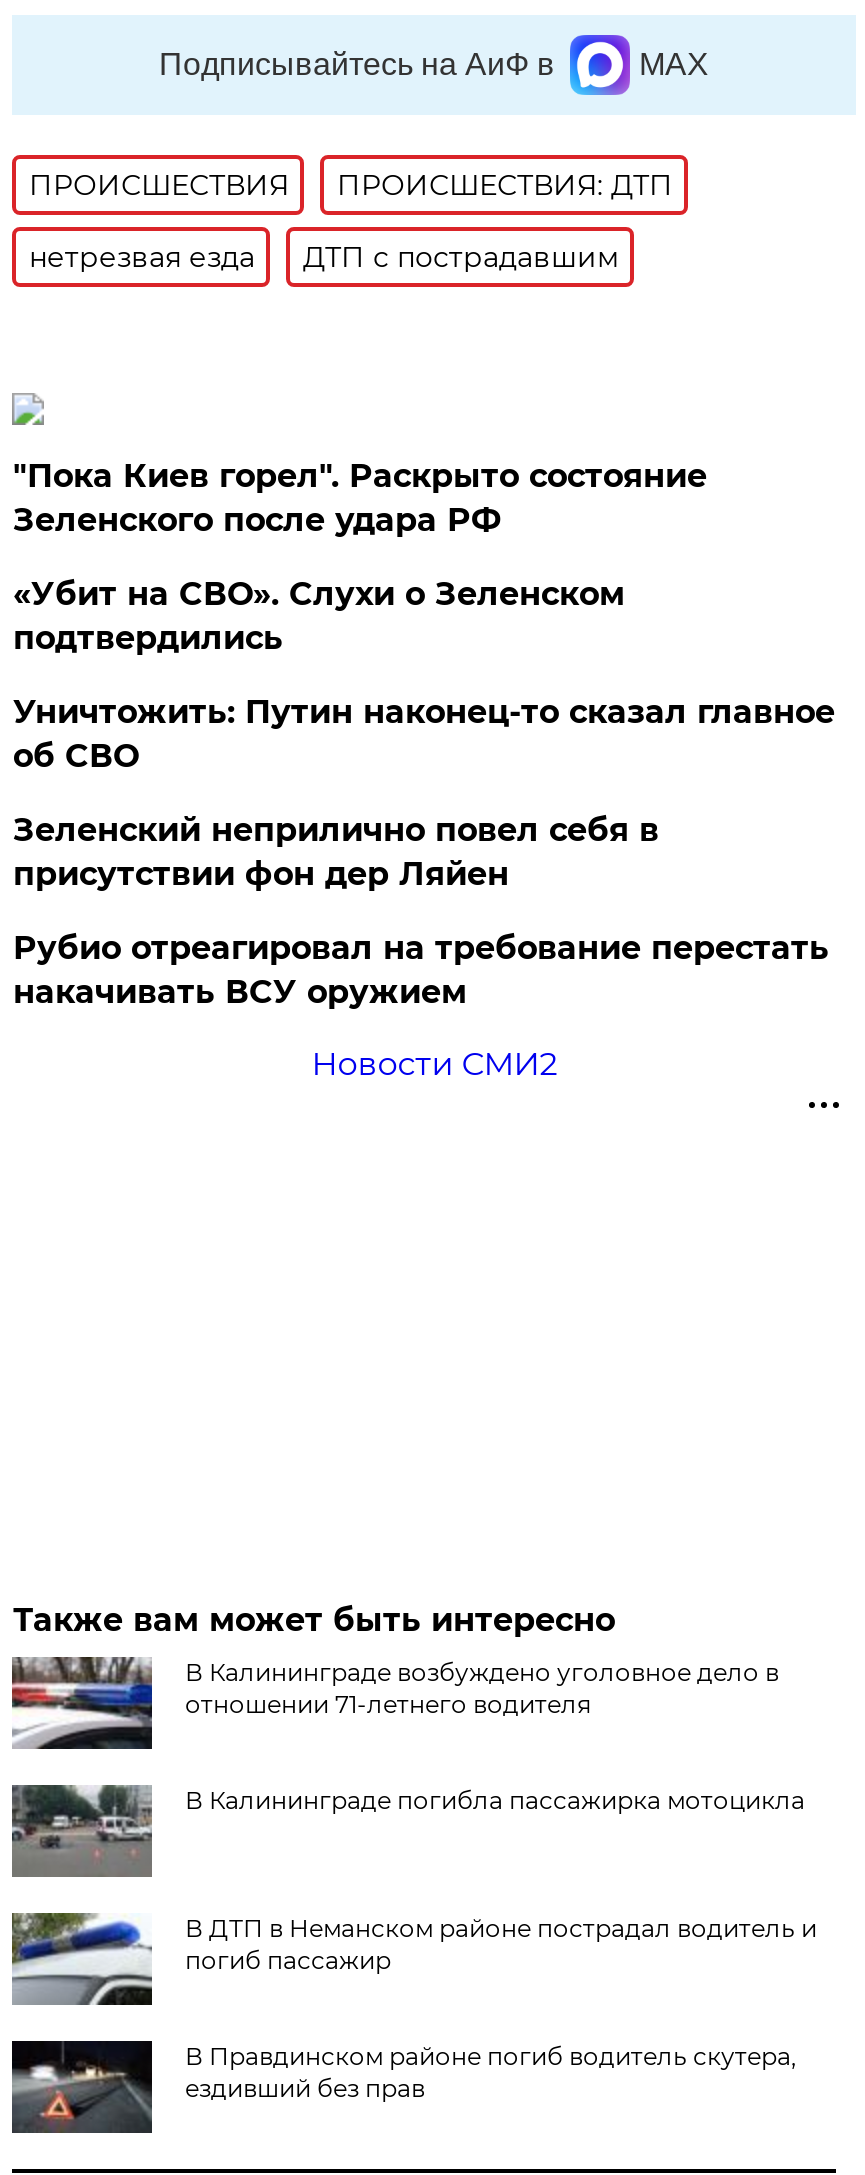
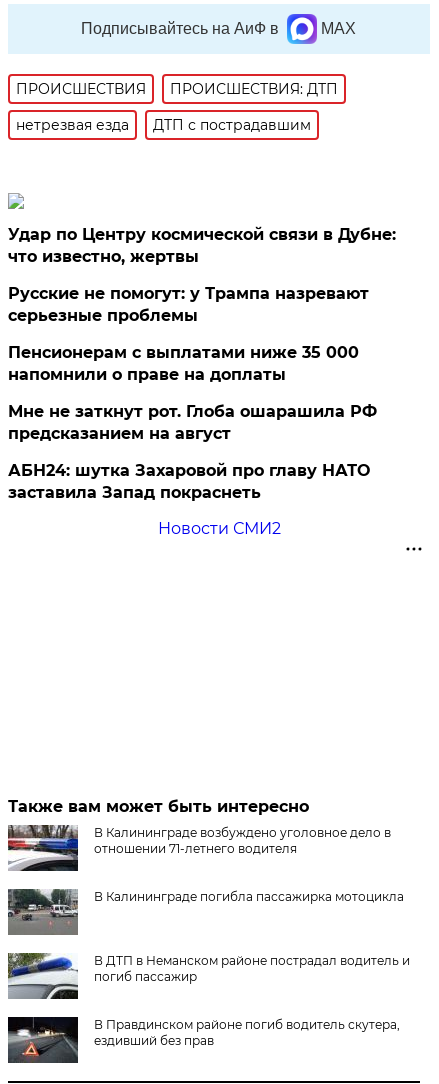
- "Пока Киев горел". Раскрыто состояние
- Зеленского после удара РФ
+ Удар по Центру космической связи в Дубне:
+ что известно, жертвы

- «Убит на СВО». Слухи о Зеленском
- подтвердились
+ Русские не помогут: у Трампа назревают
+ серьезные проблемы

- Уничтожить: Путин наконец-то сказал главное
- об СВО
+ Пенсионерам с выплатами ниже 35 000
+ напомнили о праве на доплаты

- Зеленский неприлично повел cебя в
- присутствии фон дер Ляйен
+ Мне не заткнут рот. Глоба ошарашила РФ
+ предсказанием на август

- Рубио отреагировал на требование перестать
- накачивать ВСУ оружием
+ АБН24: шутка Захаровой про главу НАТО
+ заставила Запад покраснеть
